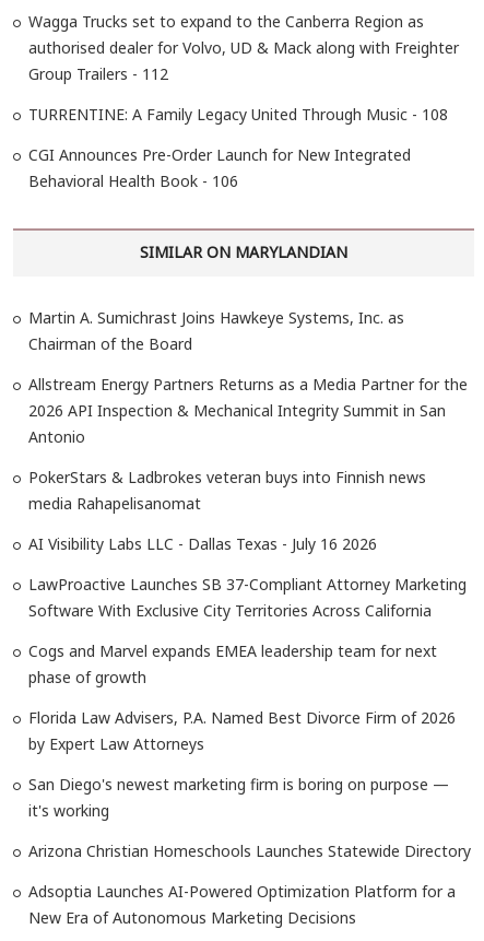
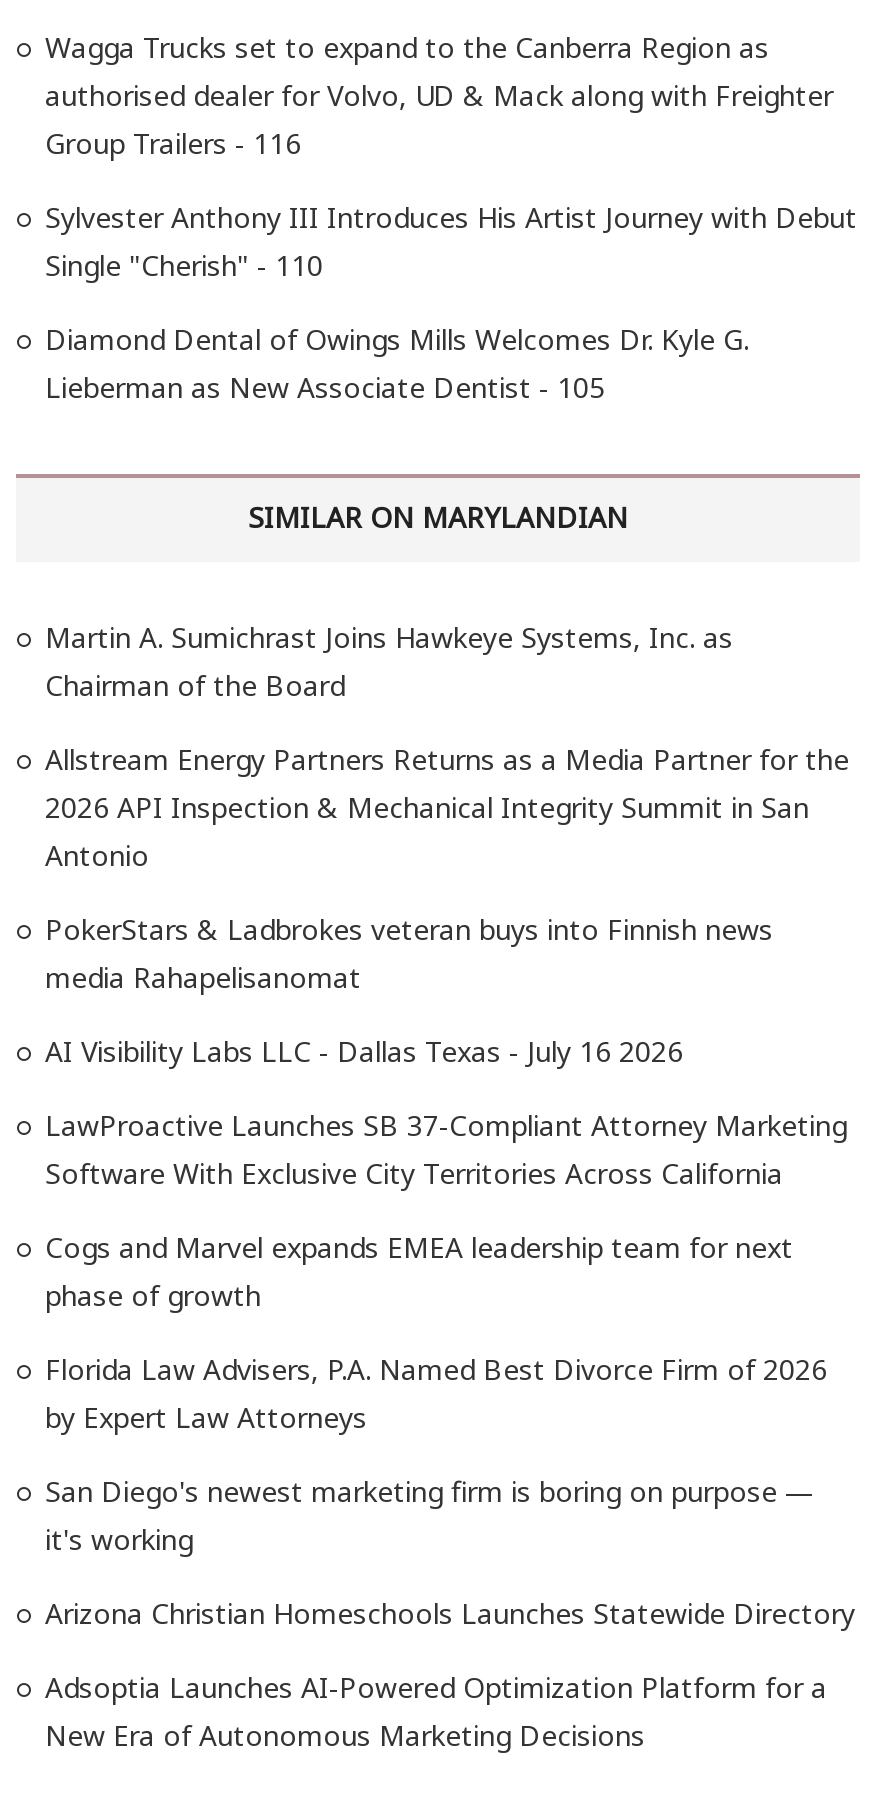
- Group Trailers - 112
+ Group Trailers - 116

- TURRENTINE: A Family Legacy United Through Music - 108
+ Sylvester Anthony III Introduces His Artist Journey with Debut
+ Single "Cherish" - 110

- CGI Announces Pre-Order Launch for New Integrated
- Behavioral Health Book - 106
+ Diamond Dental of Owings Mills Welcomes Dr. Kyle G.
+ Lieberman as New Associate Dentist - 105
